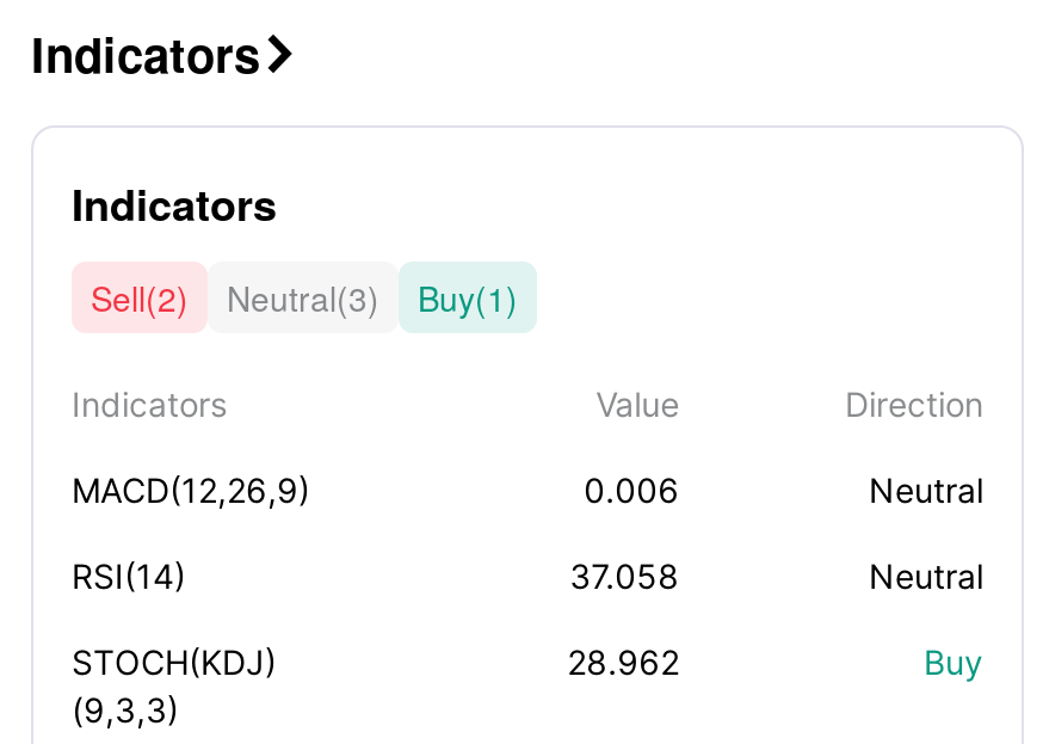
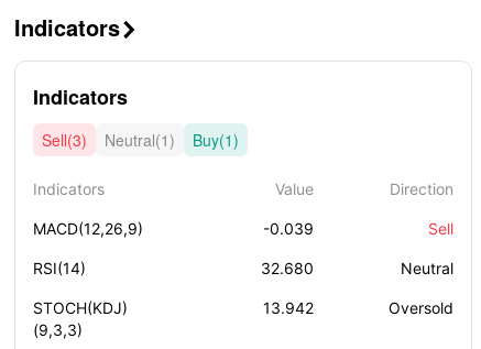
- Sell(2)
- Neutral(3)
+ Sell(3)
+ Neutral(1)

- 0.006
- Neutral
+ -0.039
+ Sell

- 37.058
+ 32.680

- 28.962
- Buy
+ 13.942
+ Oversold
